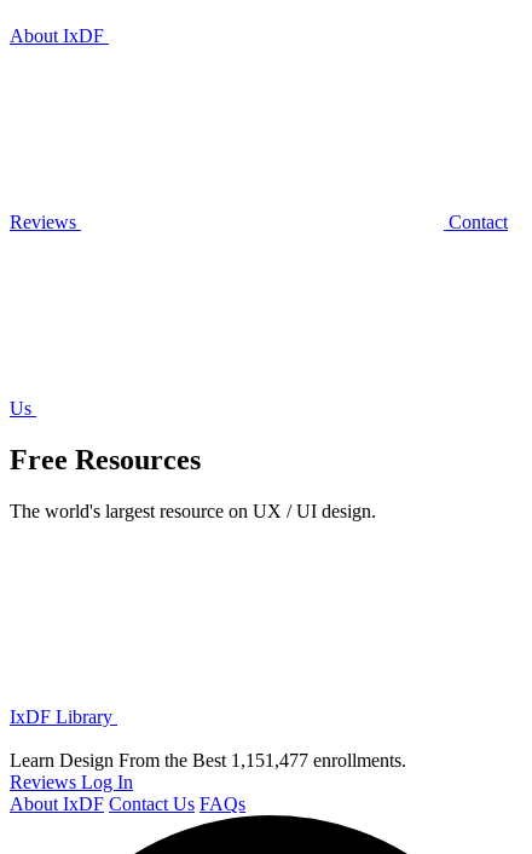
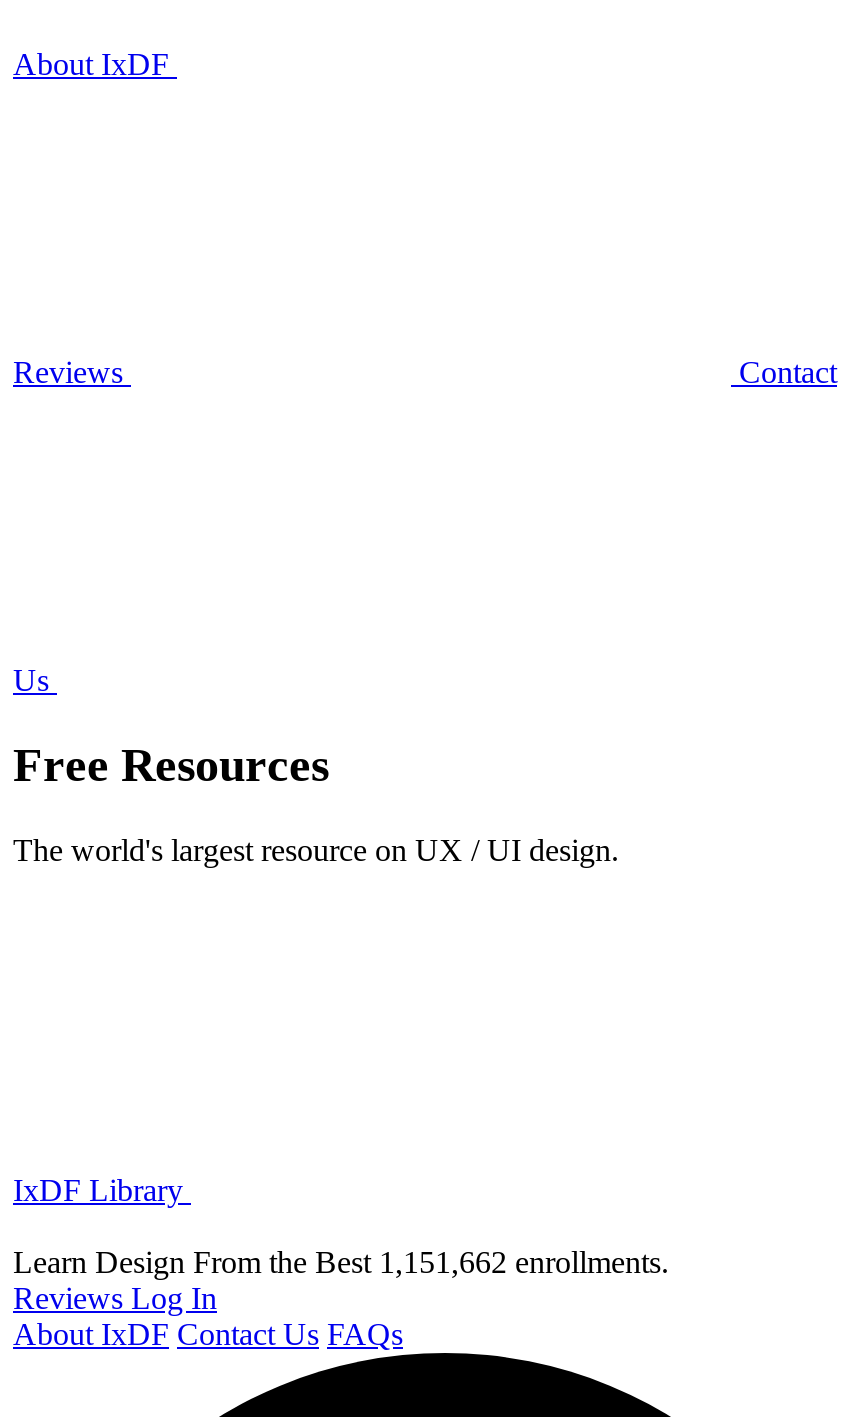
- Learn Design From the Best 1,151,477 enrollments.
+ Learn Design From the Best 1,151,662 enrollments.
